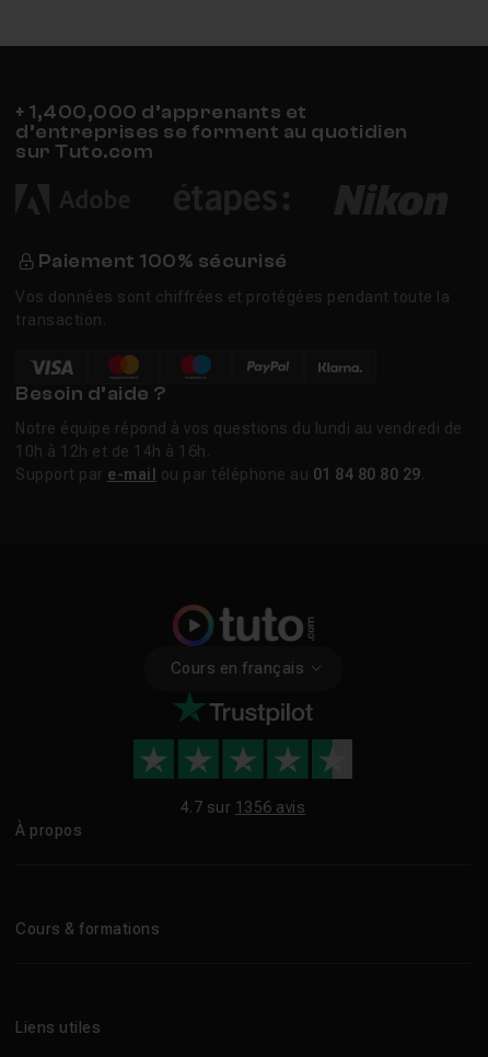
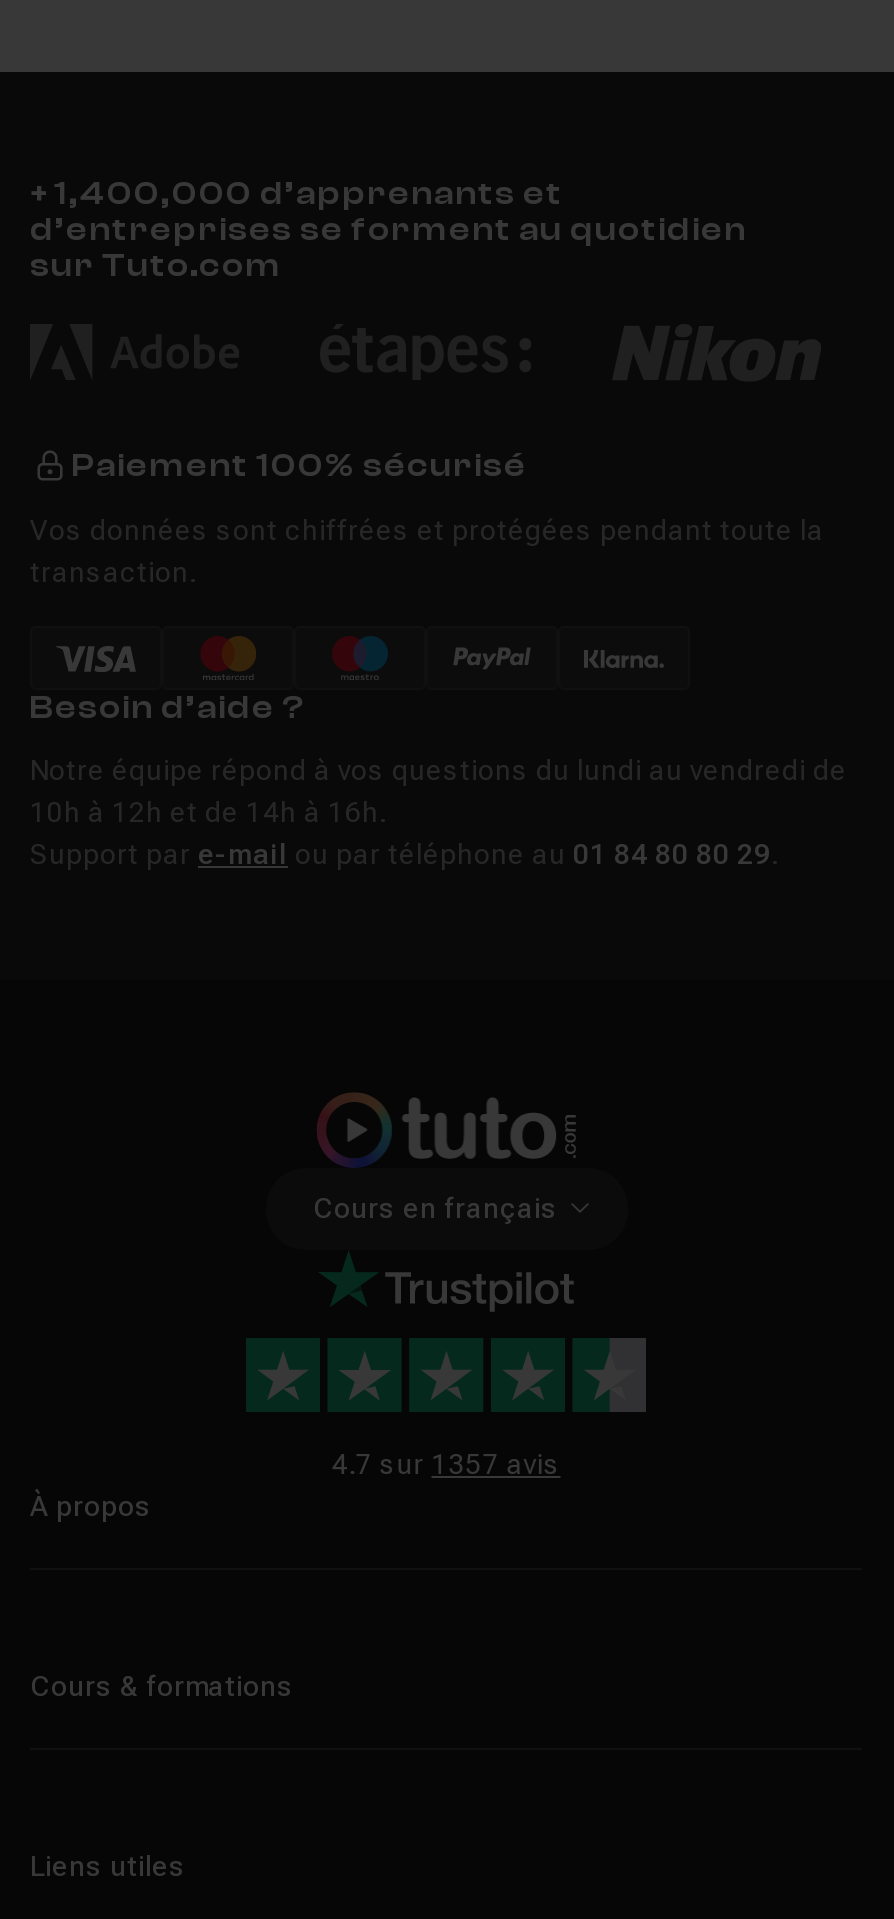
- 4.7 sur 1356 avis
+ 4.7 sur 1357 avis
